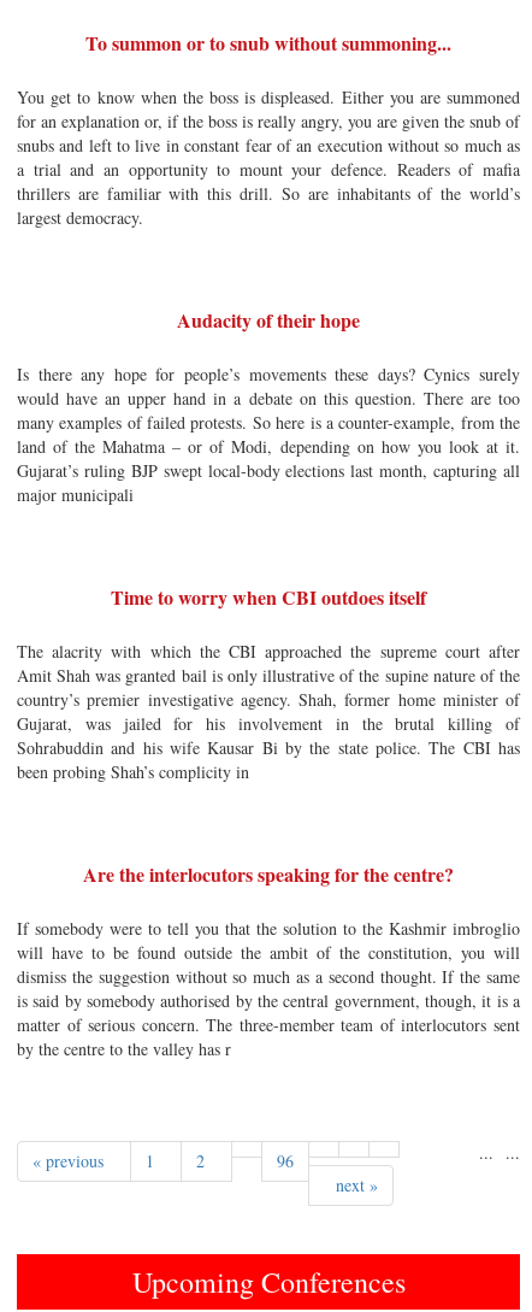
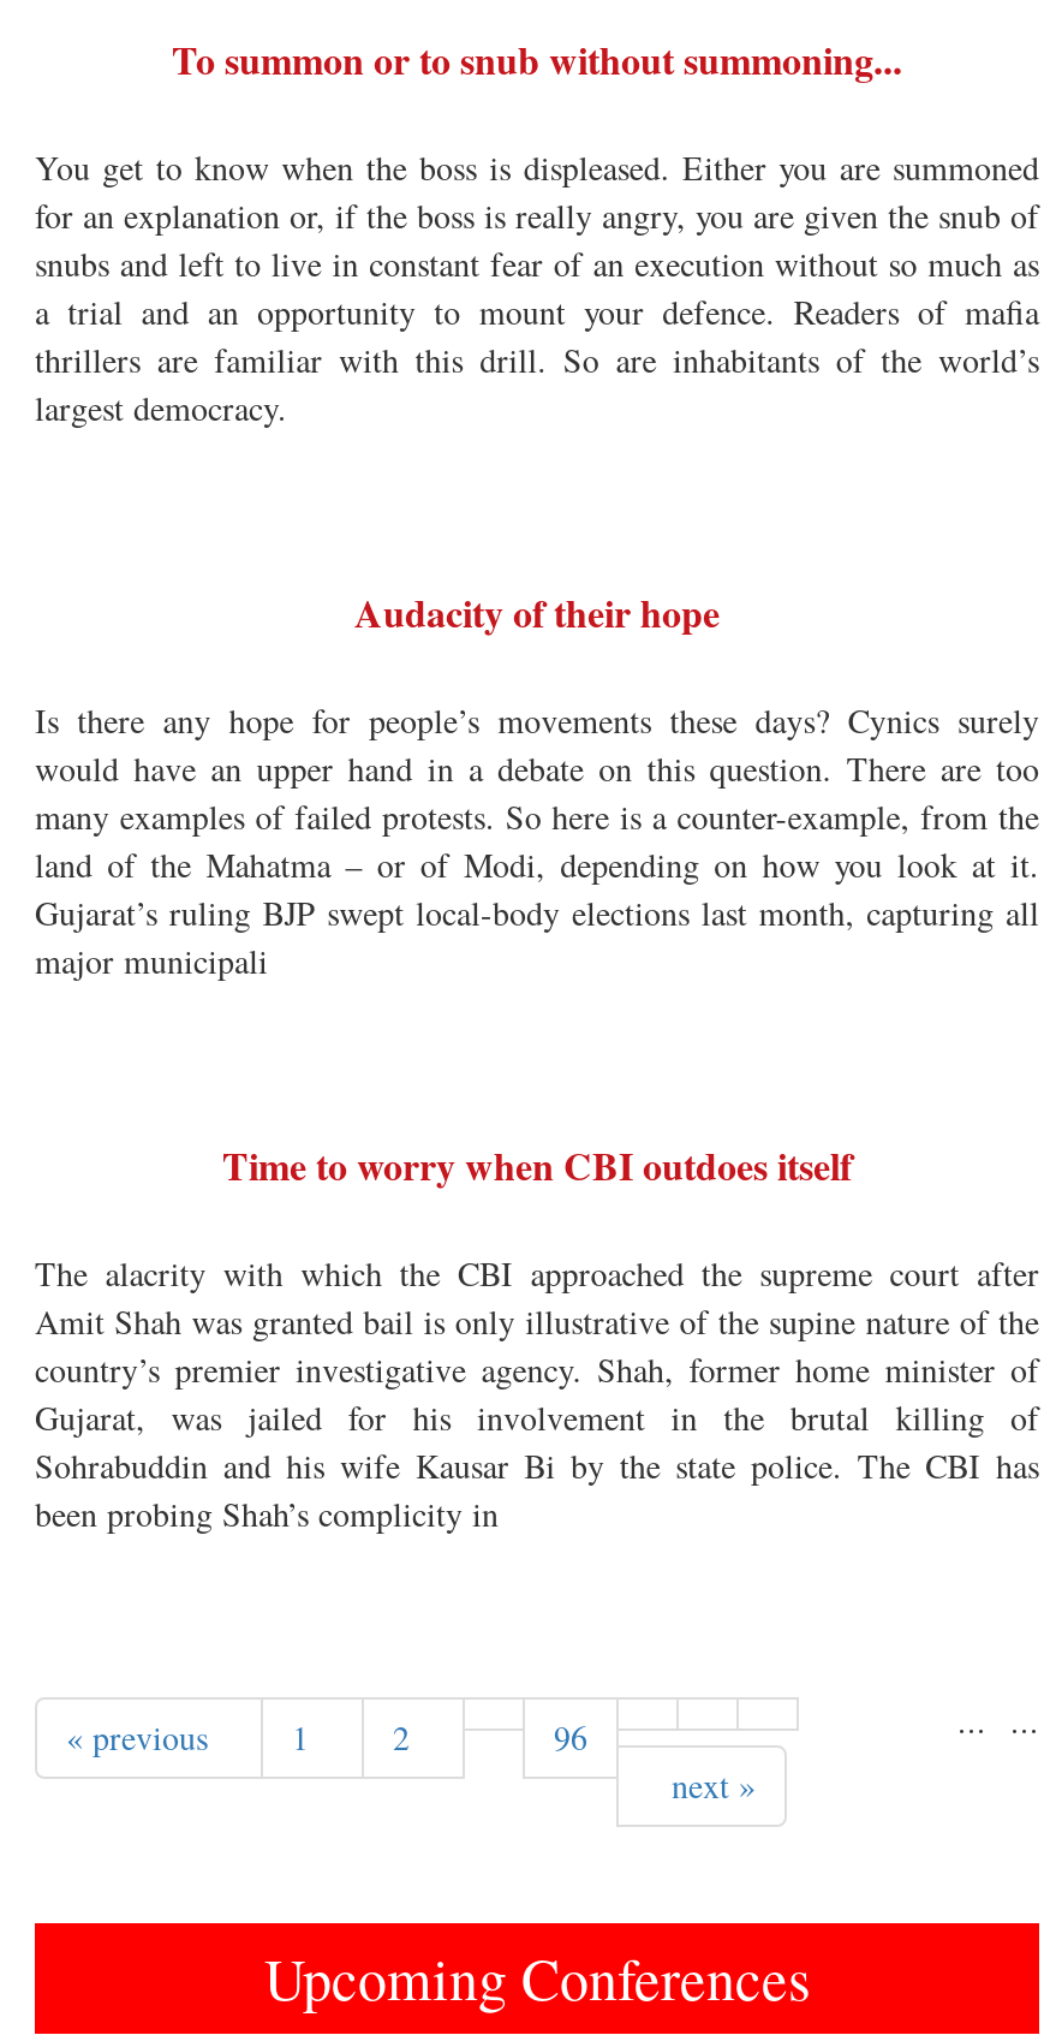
- Are the interlocutors speaking for the centre?
- If somebody were to tell you that the solution to the Kashmir imbroglio
- will have to be found outside the ambit of the constitution, you will
- dismiss the suggestion without so much as a second thought. If the same
- is said by somebody authorised by the central government, though, it is a
- matter of serious concern. The three-member team of interlocutors sent
- by the centre to the valley has r
